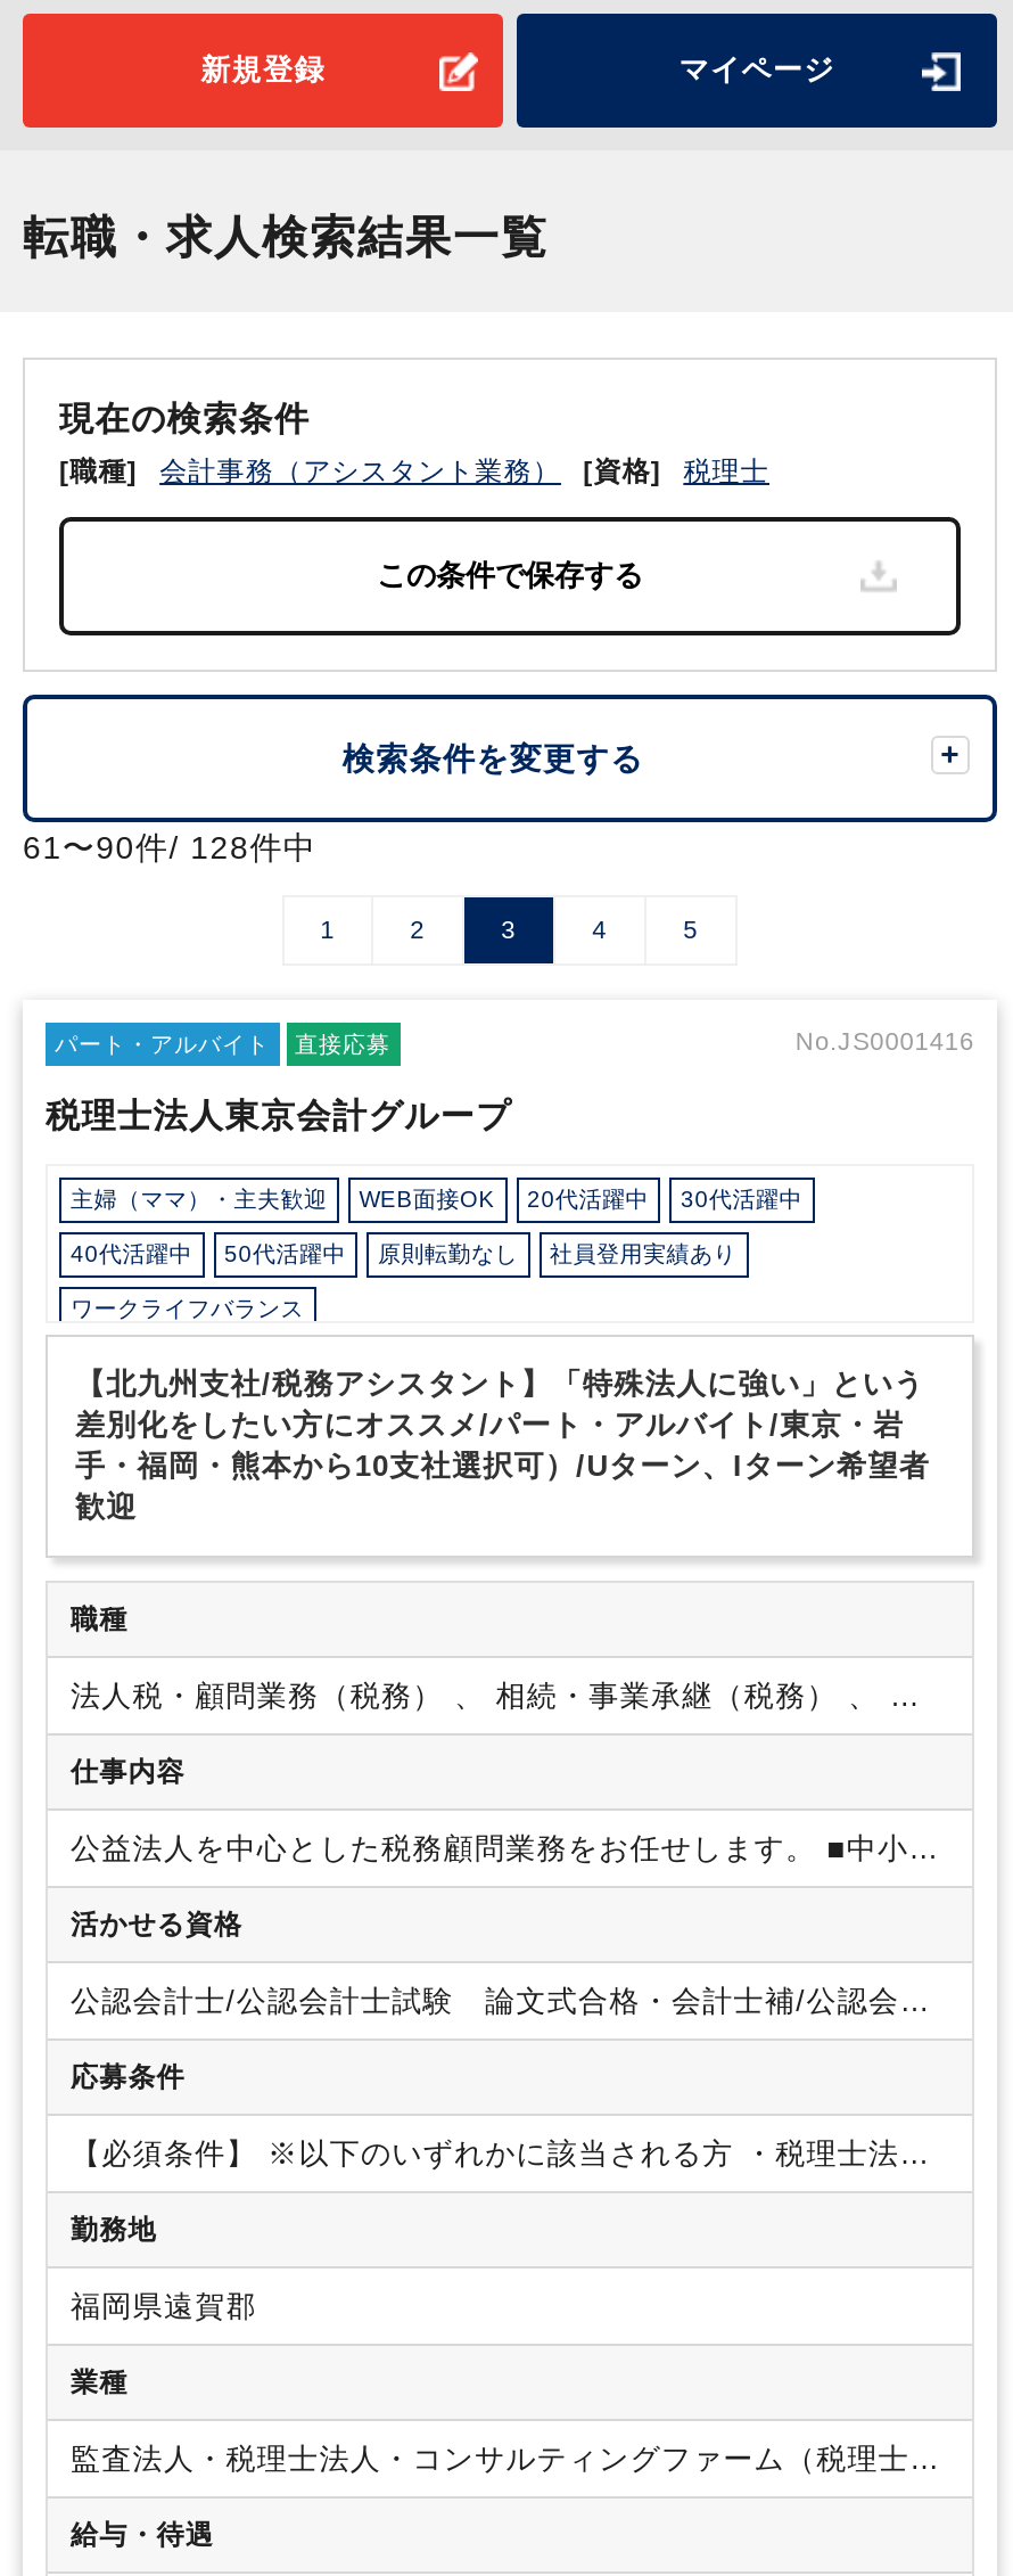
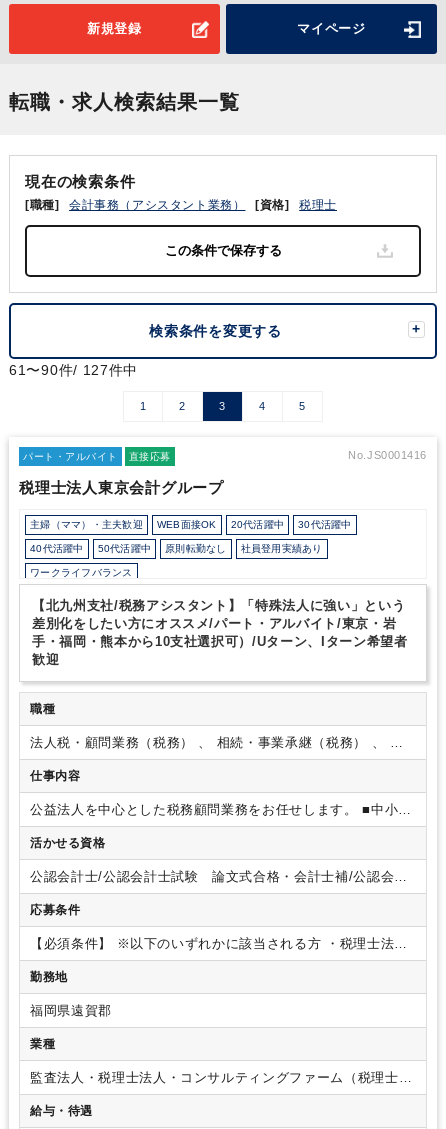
- 61〜90件/ 128件中
+ 61〜90件/ 127件中
